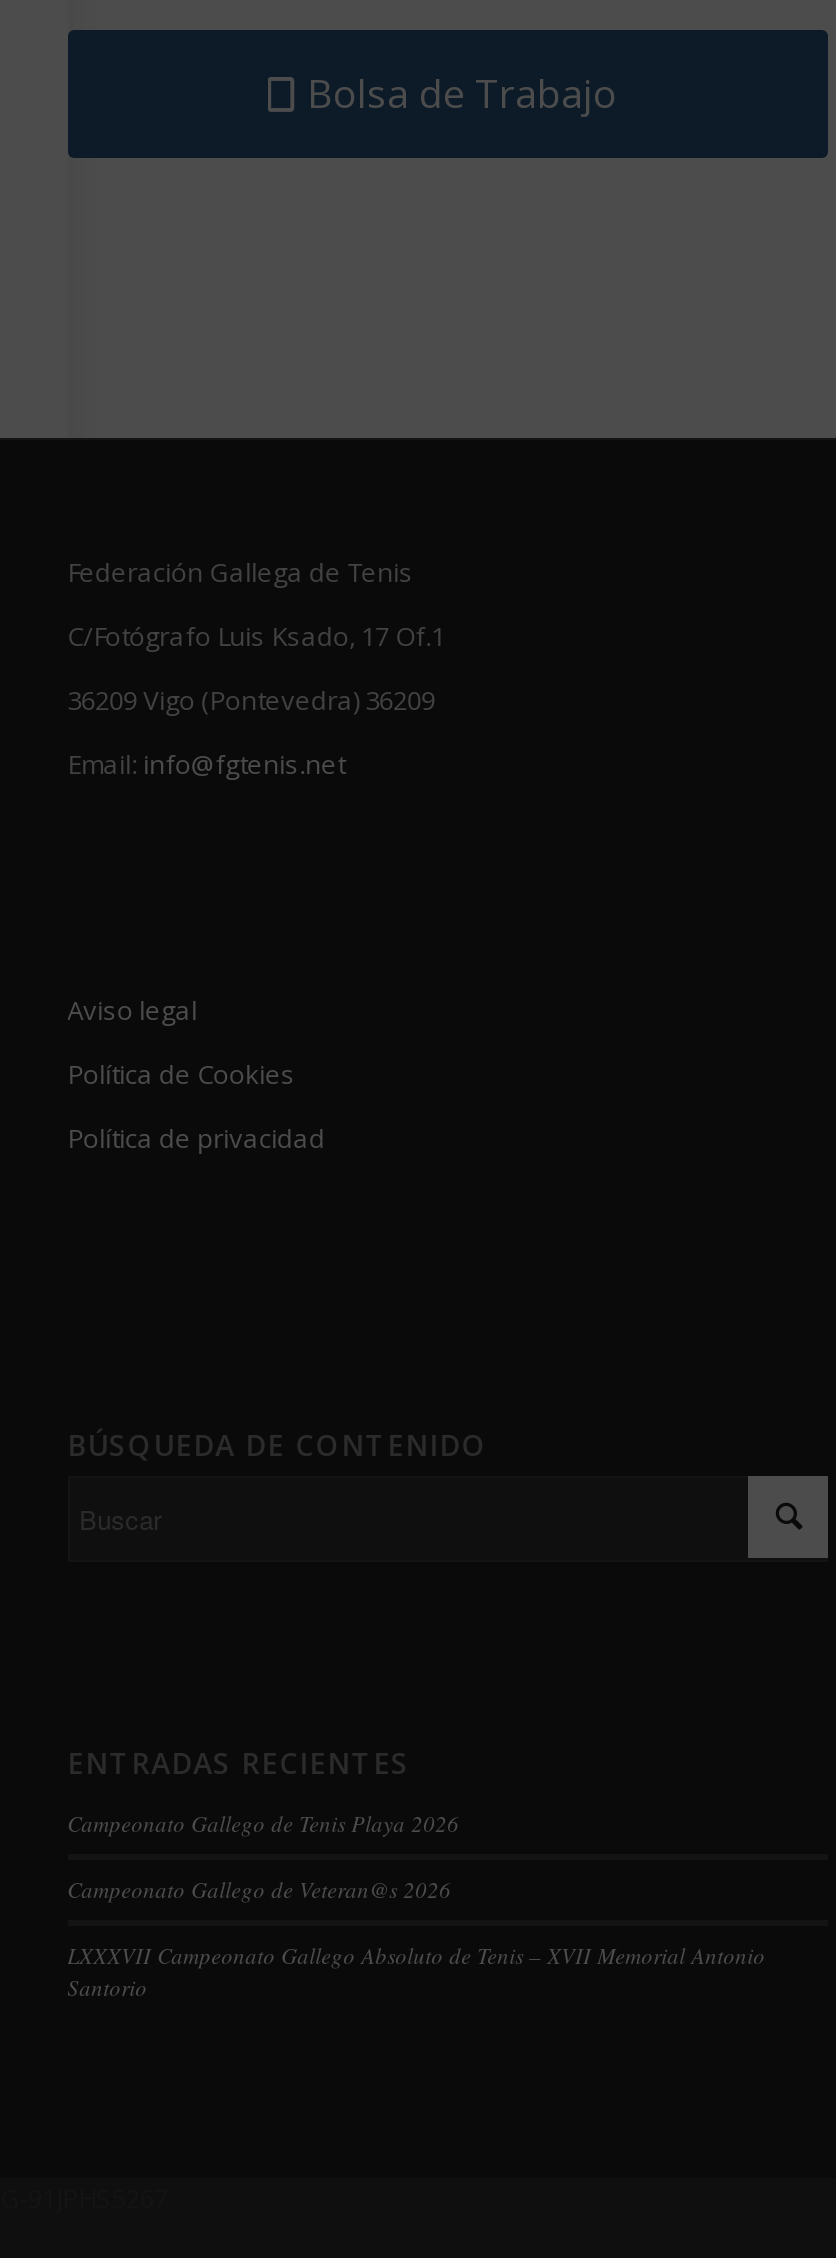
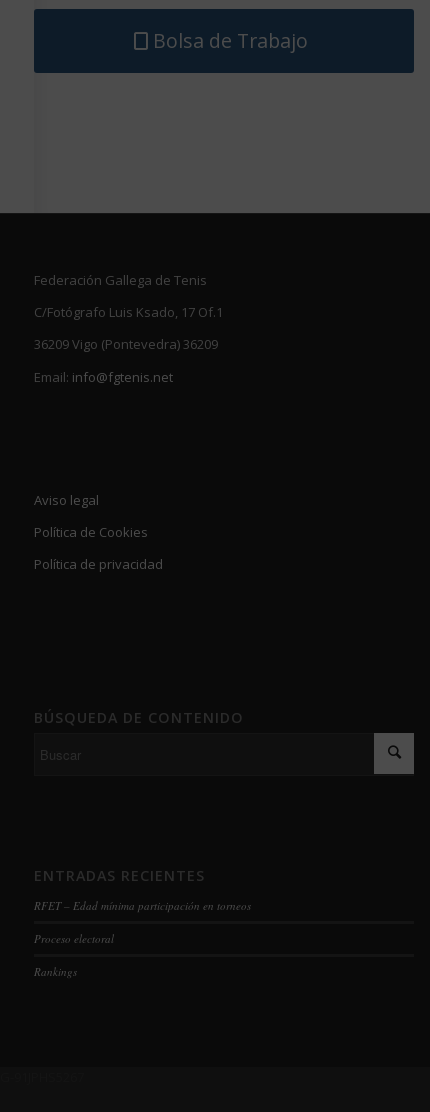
- Campeonato Gallego de Tenis Playa 2026
+ RFET – Edad mínima participación en torneos

- Campeonato Gallego de Veteran@s 2026
+ Proceso electoral

- LXXXVII Campeonato Gallego Absoluto de Tenis – XVII Memorial Antonio
- Santorio
+ Rankings
